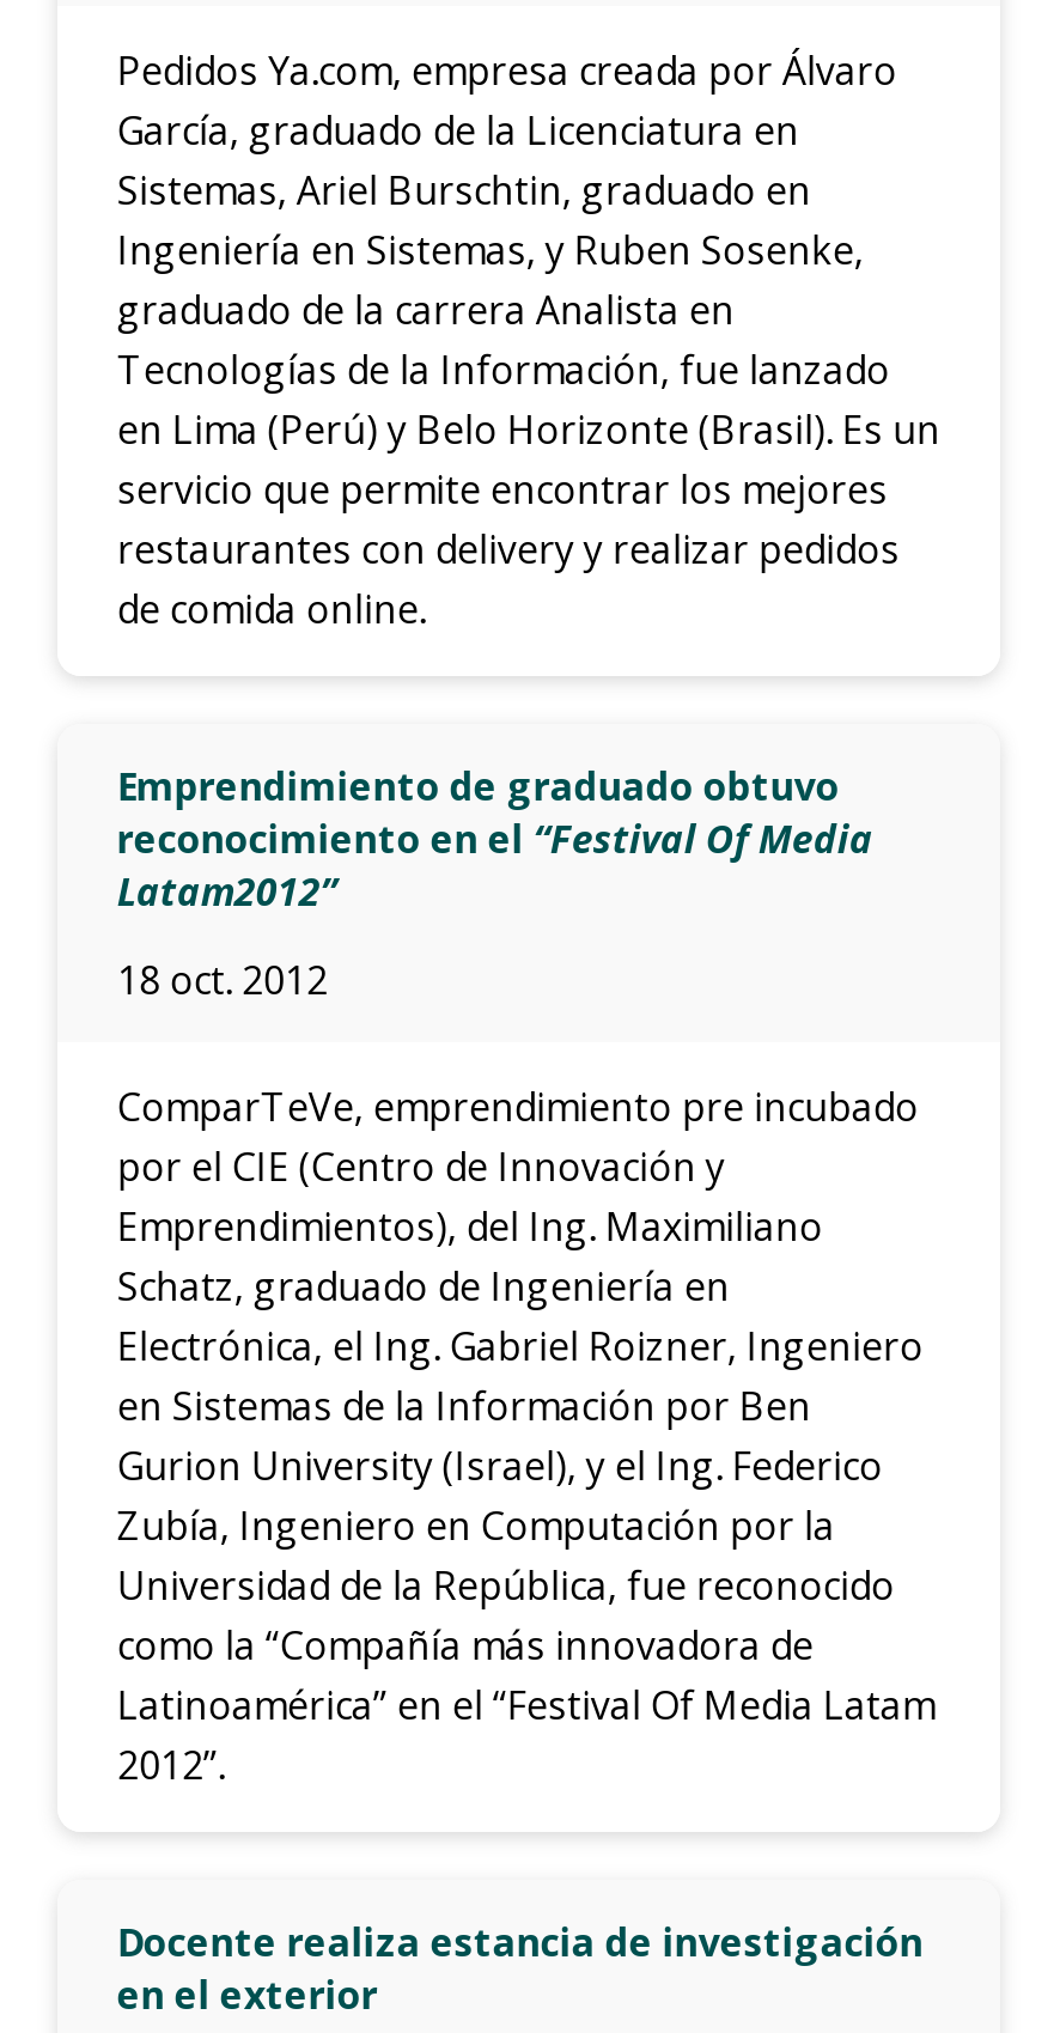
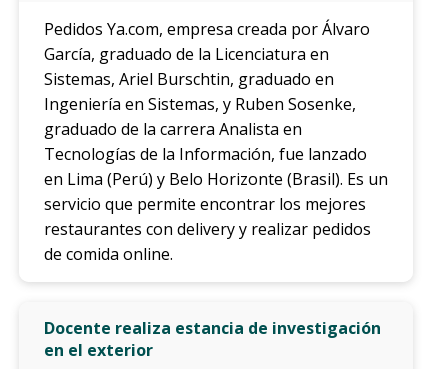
- Emprendimiento de graduado obtuvo
- reconocimiento en el “Festival Of Media
- Latam2012”
- 18 oct. 2012
- ComparTeVe, emprendimiento pre incubado
- por el CIE (Centro de Innovación y
- Emprendimientos), del Ing. Maximiliano
- Schatz, graduado de Ingeniería en
- Electrónica, el Ing. Gabriel Roizner, Ingeniero
- en Sistemas de la Información por Ben
- Gurion University (Israel), y el Ing. Federico
- Zubía, Ingeniero en Computación por la
- Universidad de la República, fue reconocido
- como la “Compañía más innovadora de
- Latinoamérica” en el “Festival Of Media Latam
- 2012”.
